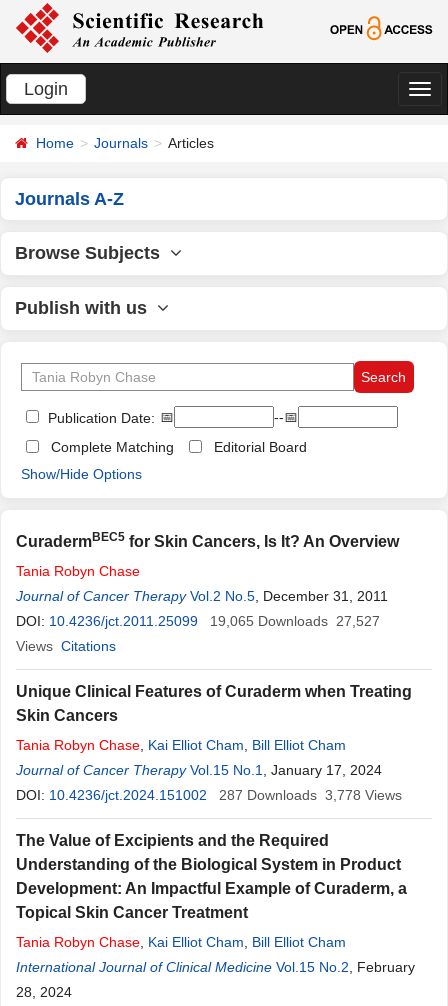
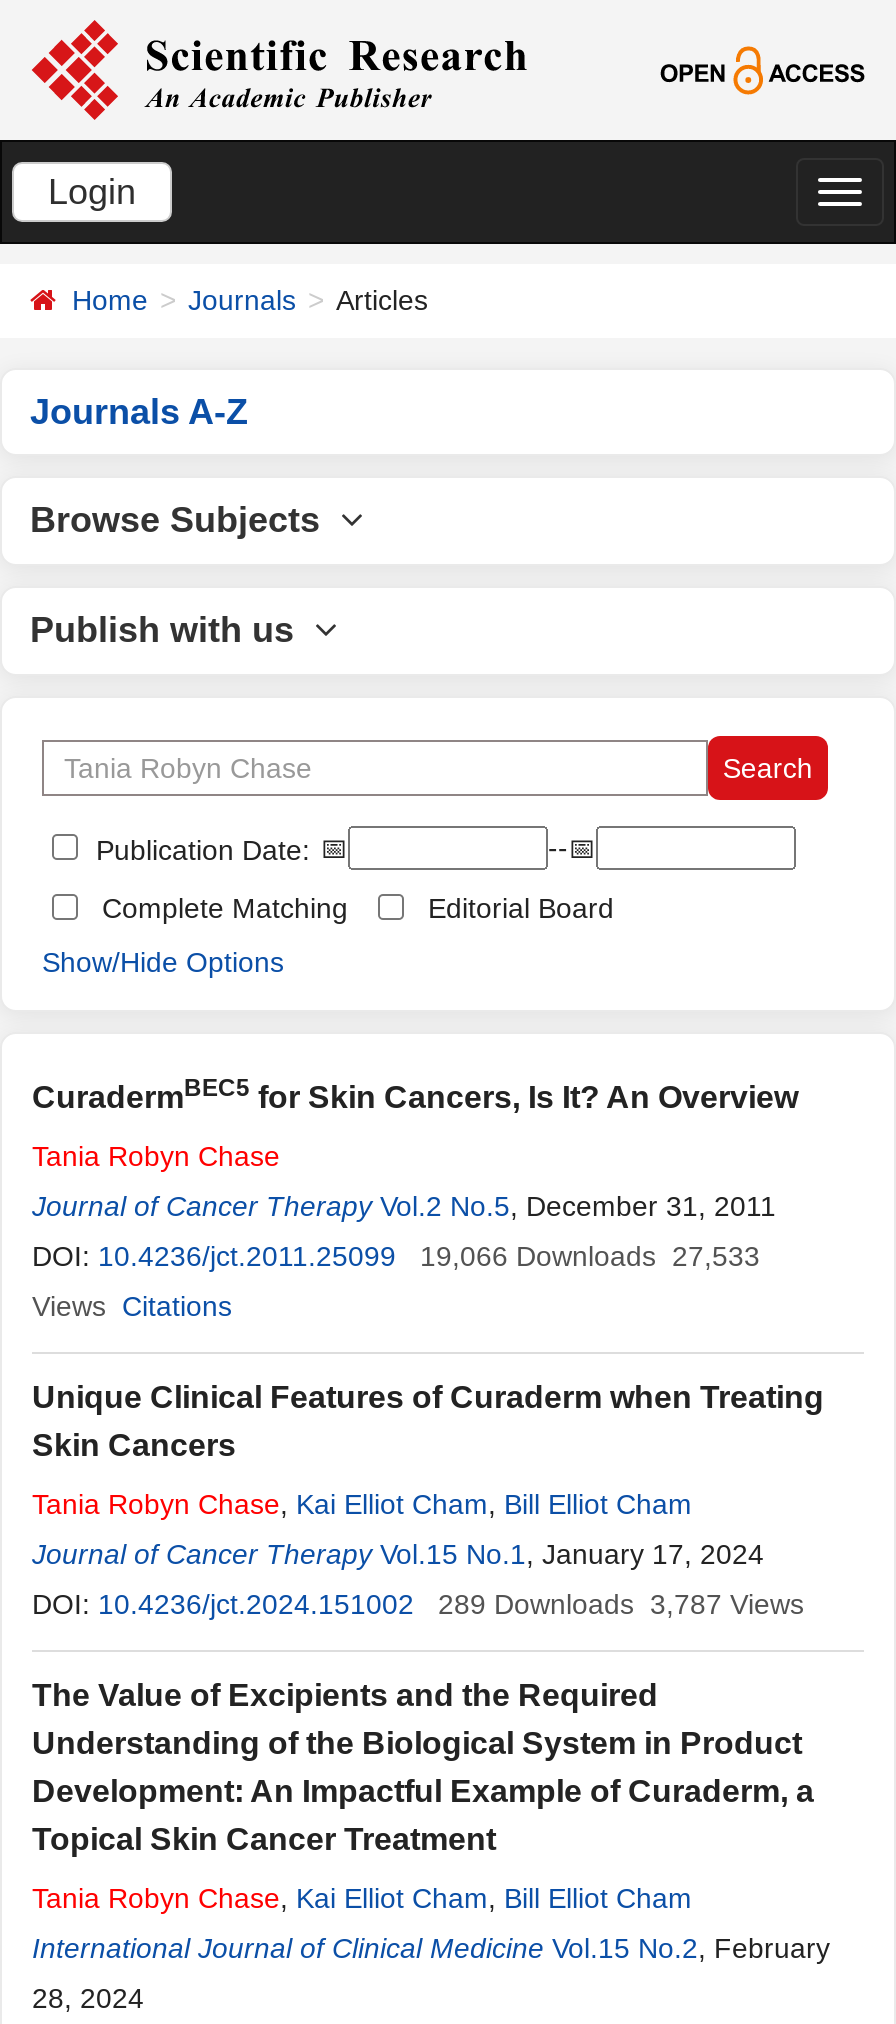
- DOI: 10.4236/jct.2011.25099 19,065 Downloads 27,527
+ DOI: 10.4236/jct.2011.25099 19,066 Downloads 27,533

- 287 Downloads 3,778 Views
+ 289 Downloads 3,787 Views
